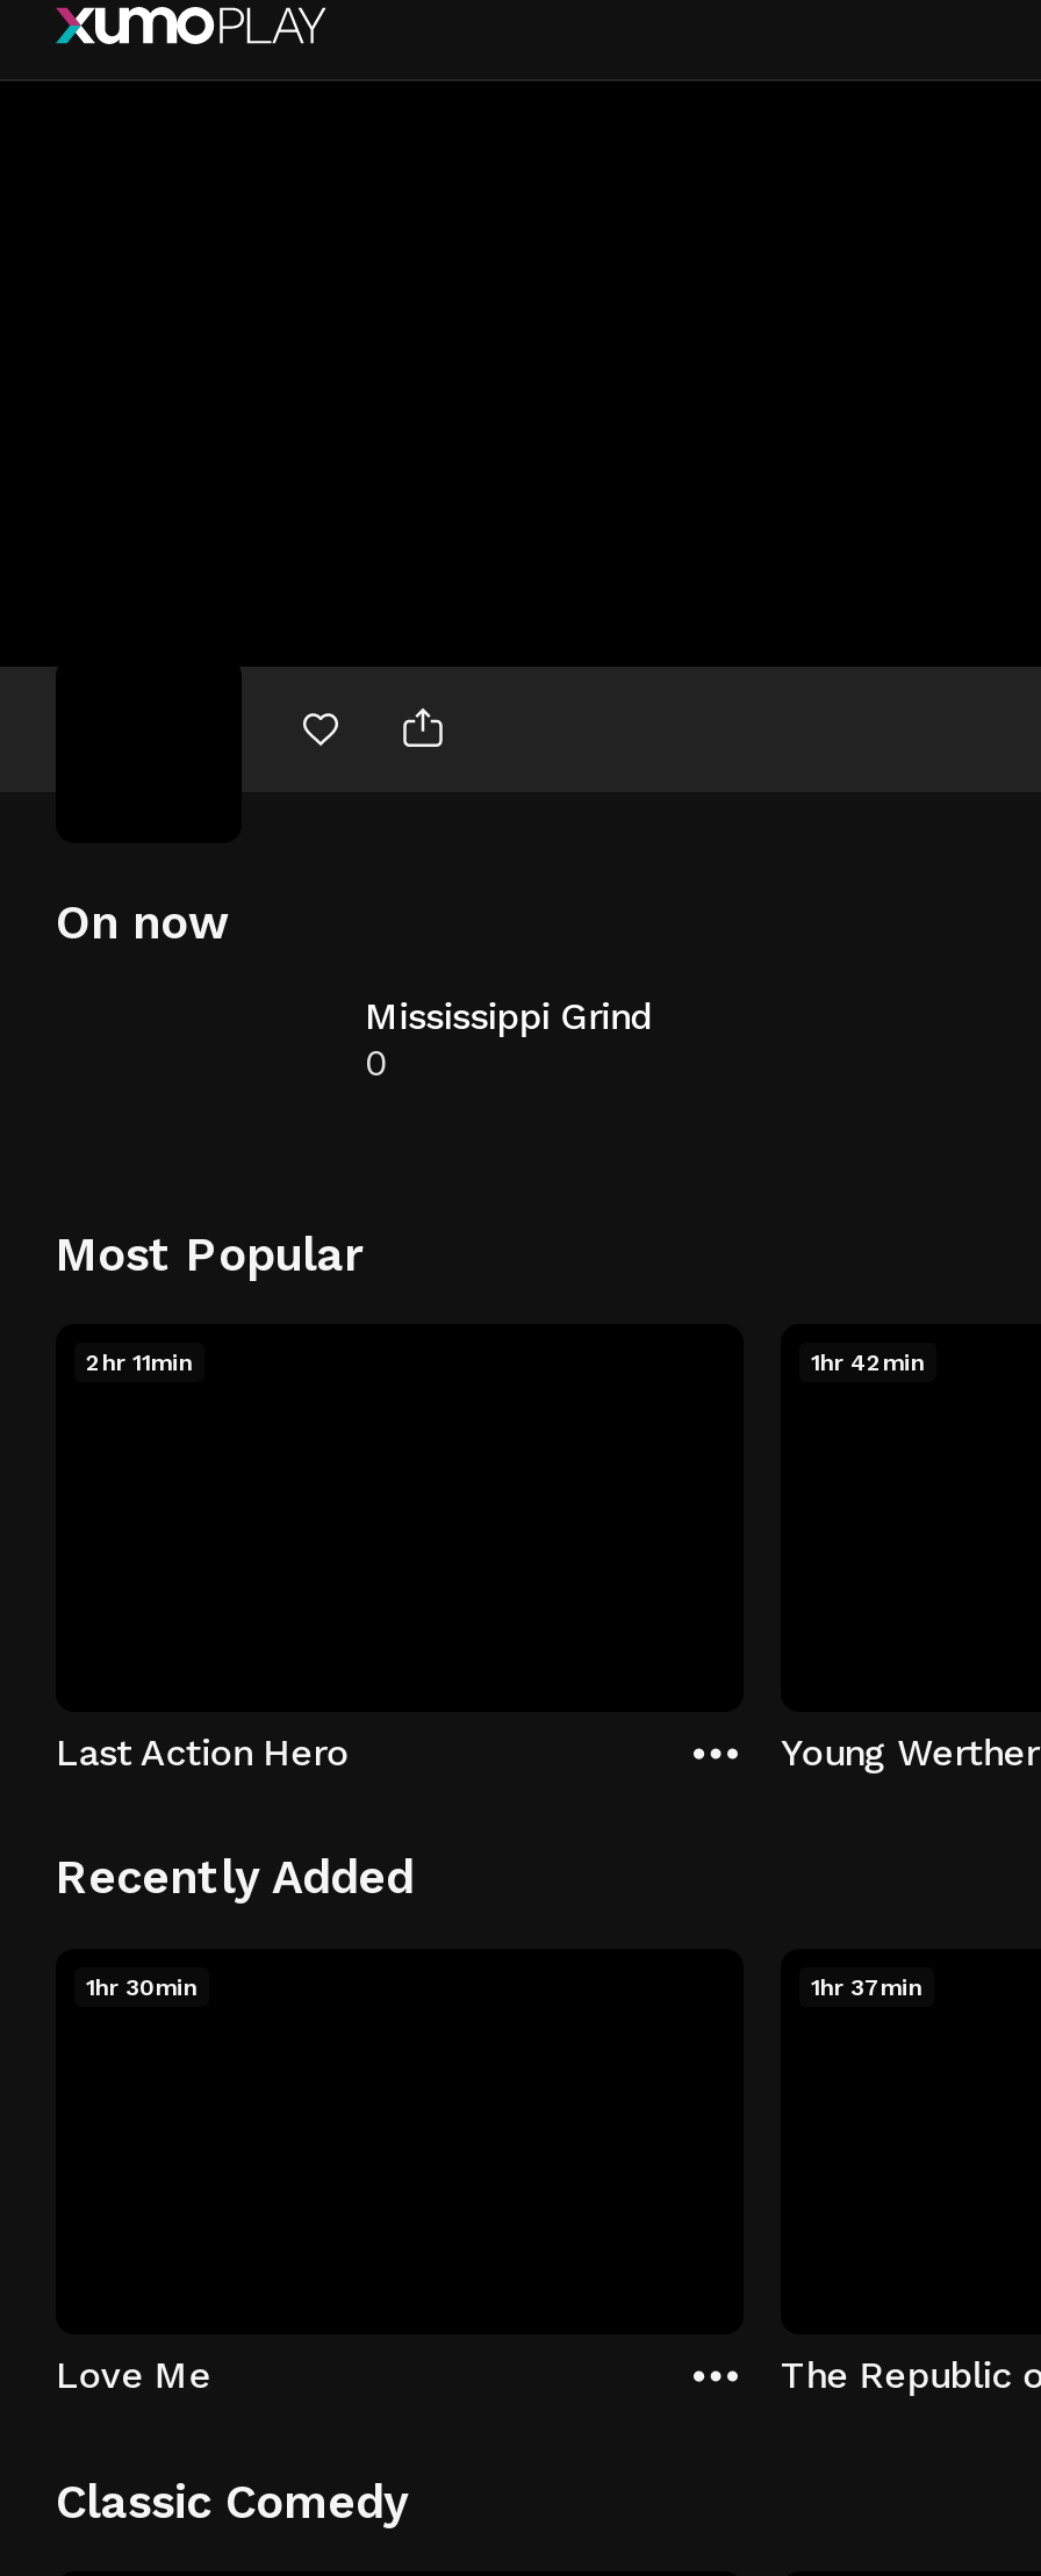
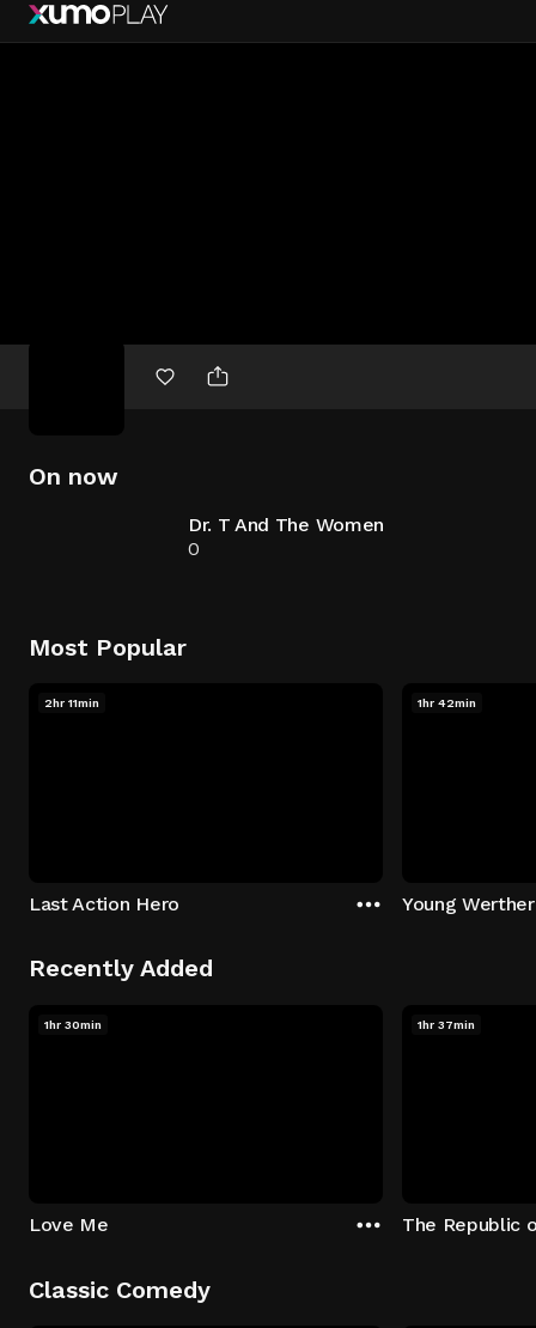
- Mississippi Grind
+ Dr. T And The Women
